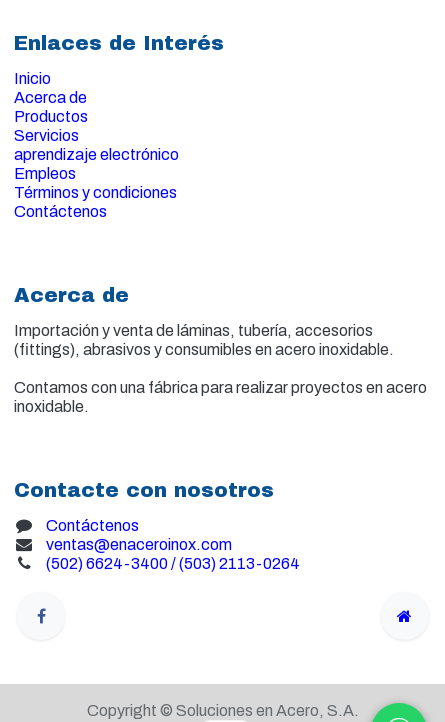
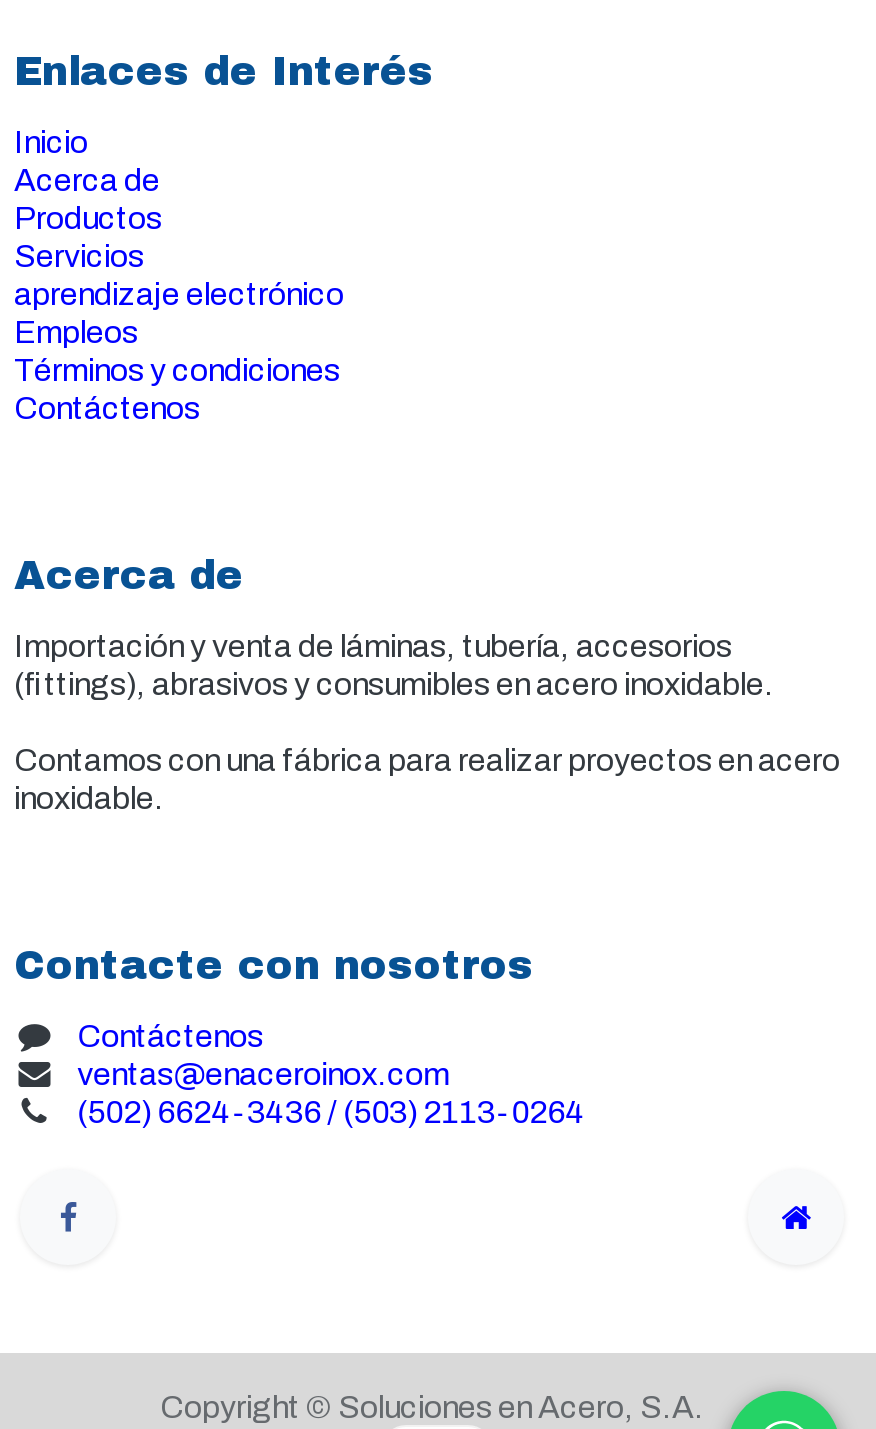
- (502) 6624-3400 / (503) 2113-0264
+ (502) 6624-3436 / (503) 2113-0264
